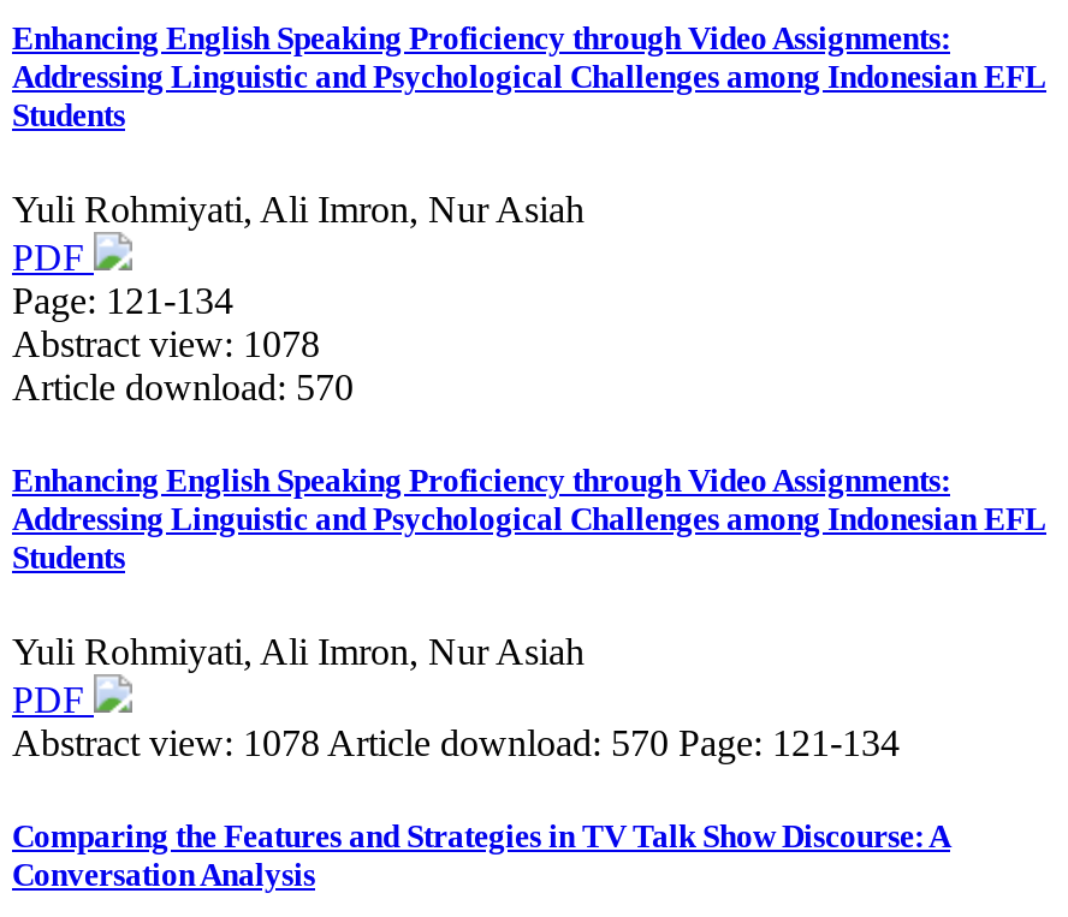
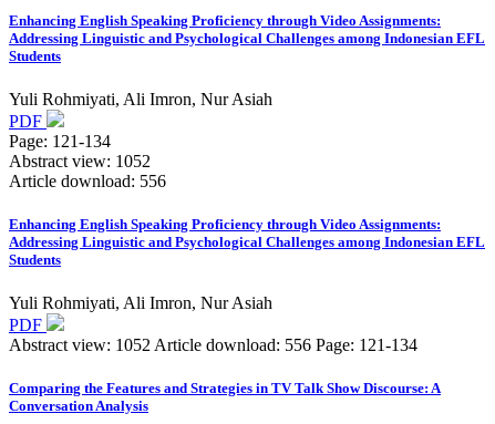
- Abstract view: 1078
+ Abstract view: 1052

- Article download: 570
+ Article download: 556

- Abstract view: 1078 Article download: 570 Page: 121-134
+ Abstract view: 1052 Article download: 556 Page: 121-134
